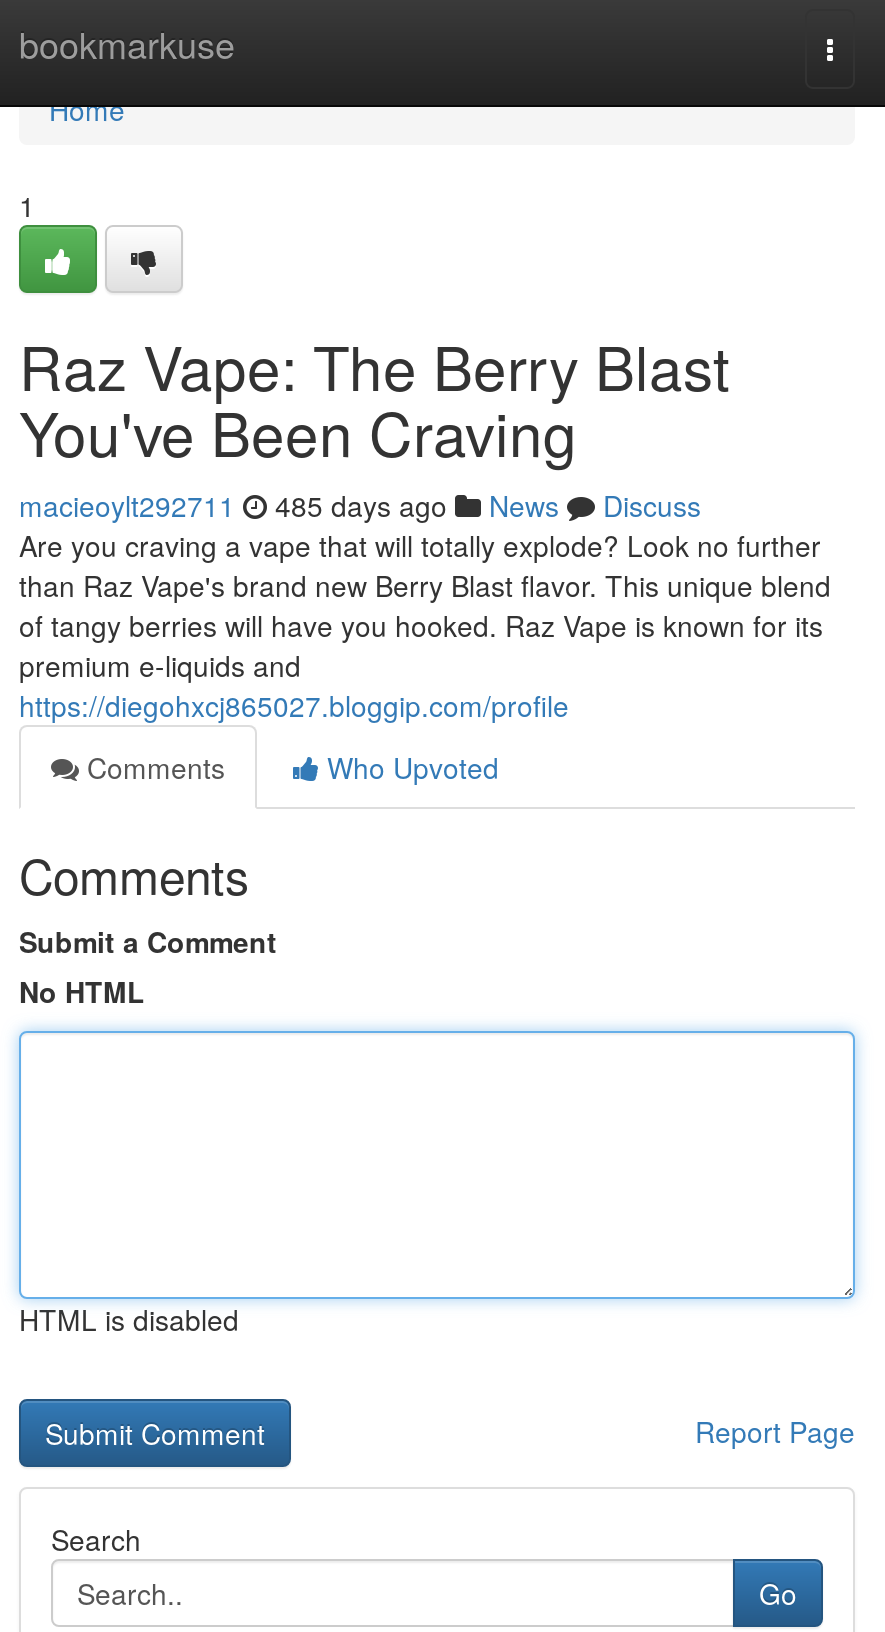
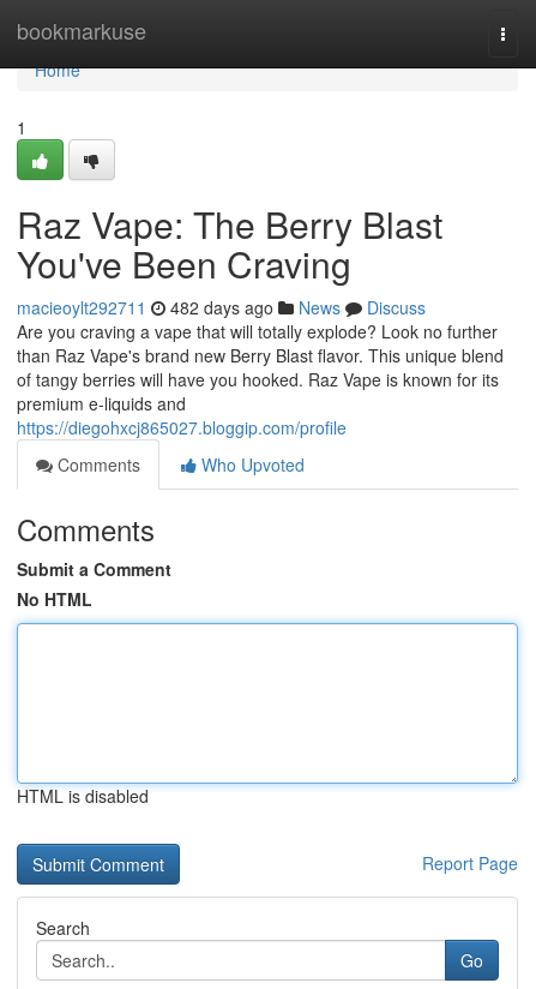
- macieoylt292711 485 days ago News Discuss
+ macieoylt292711 482 days ago News Discuss
